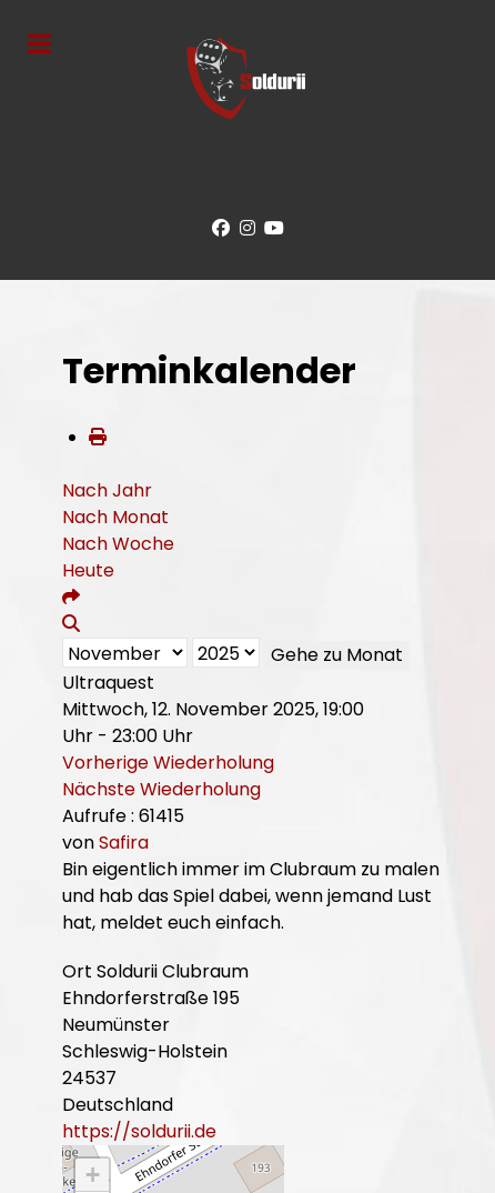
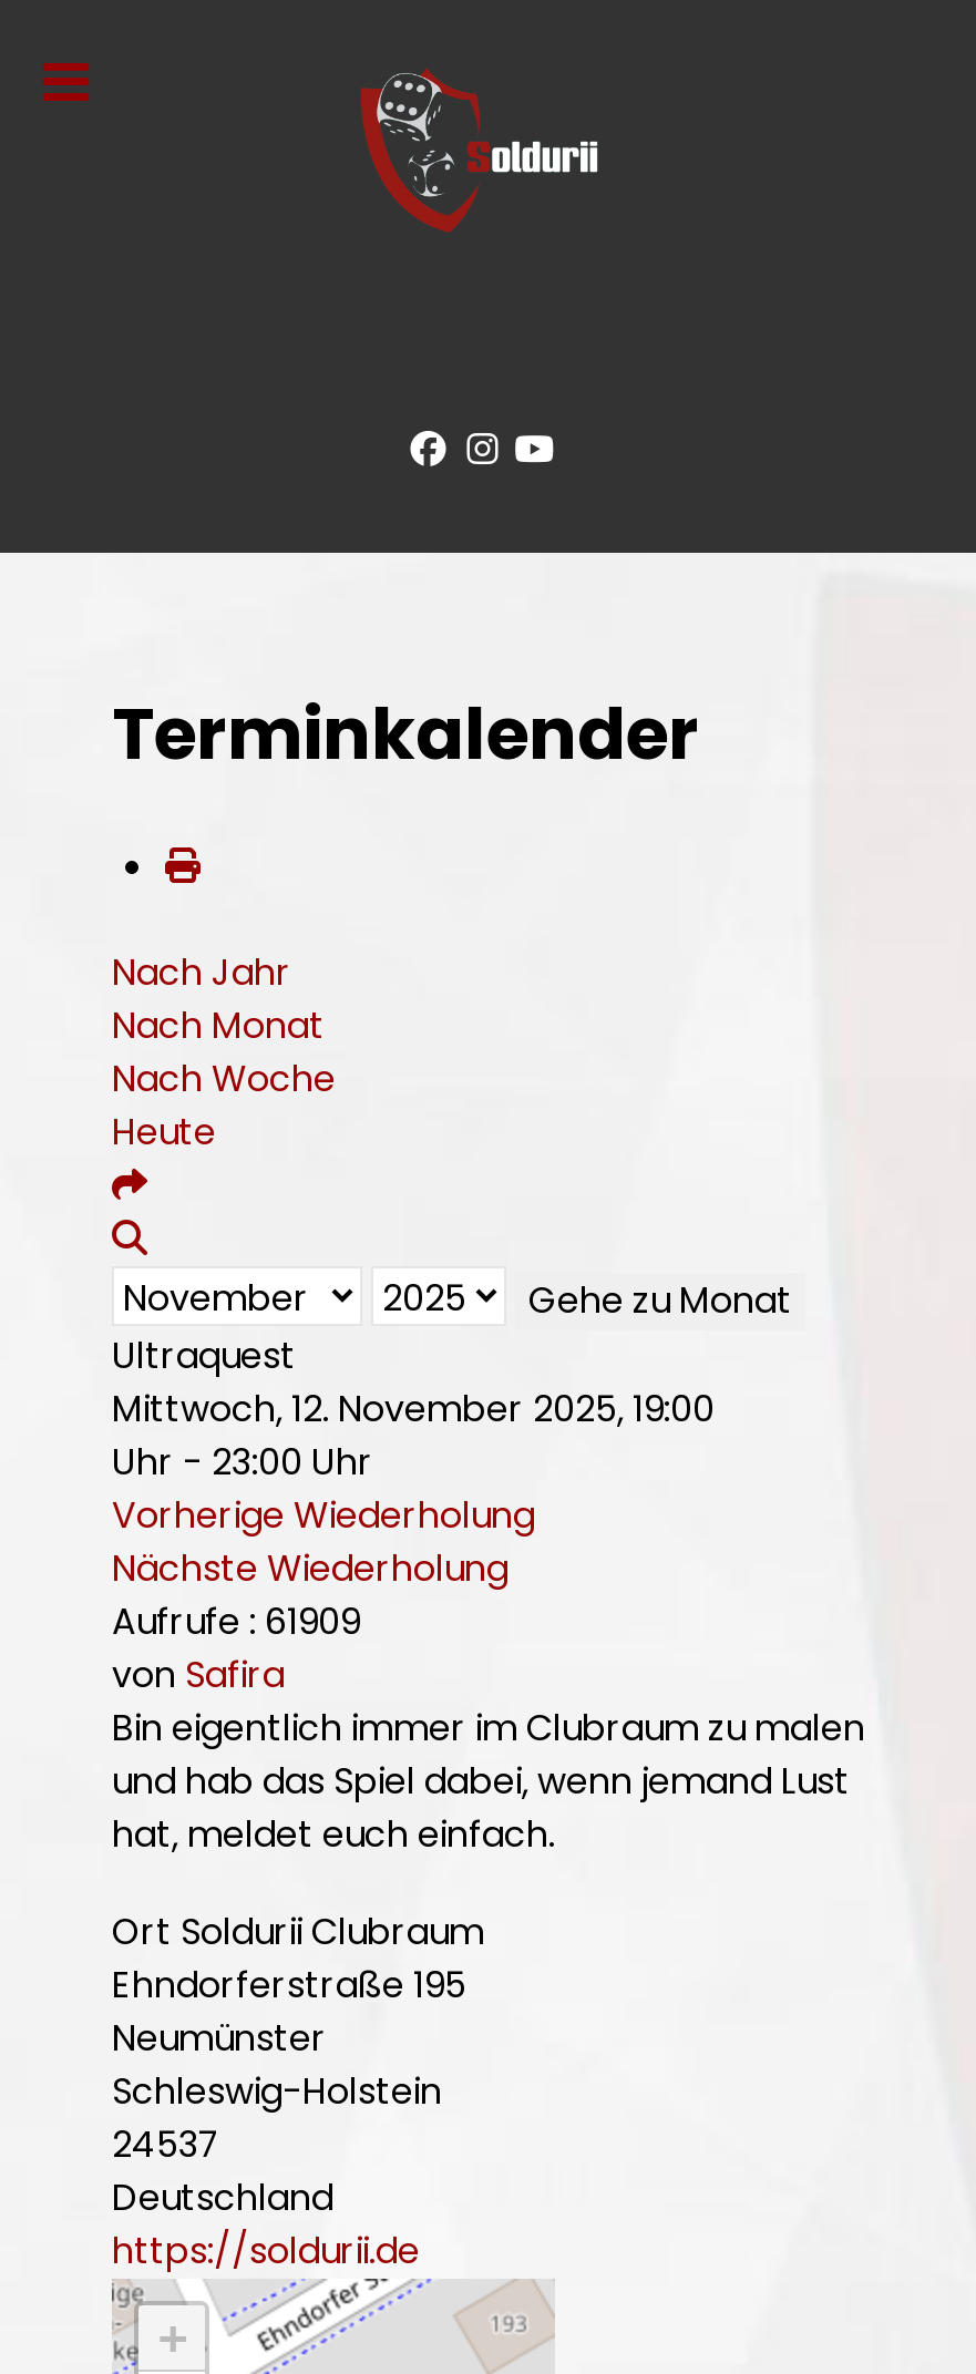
- Aufrufe: 61415
+ Aufrufe: 61909
